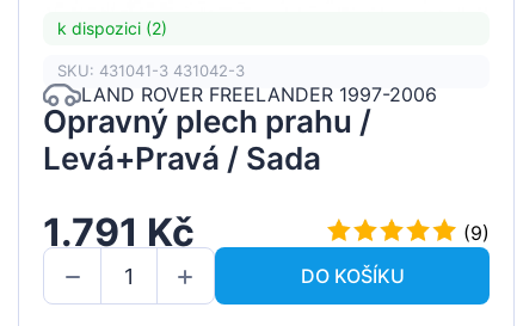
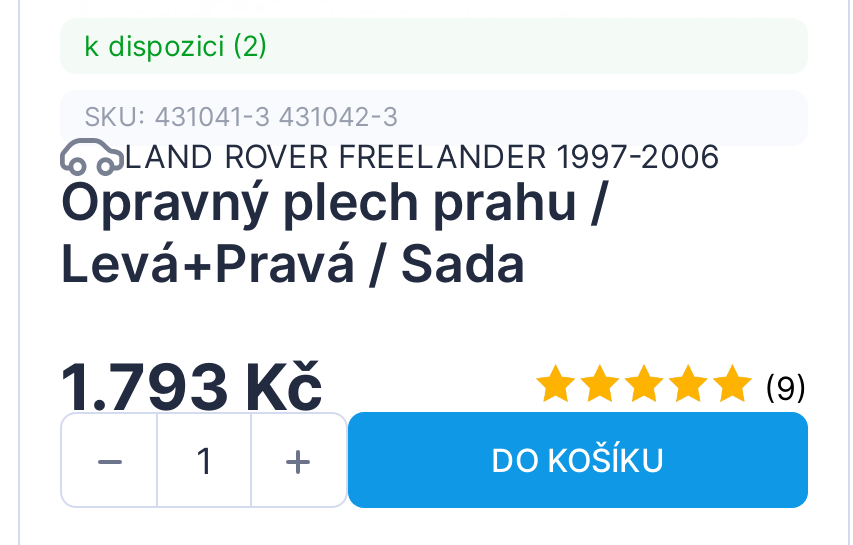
- 1.791 Kč
+ 1.793 Kč
